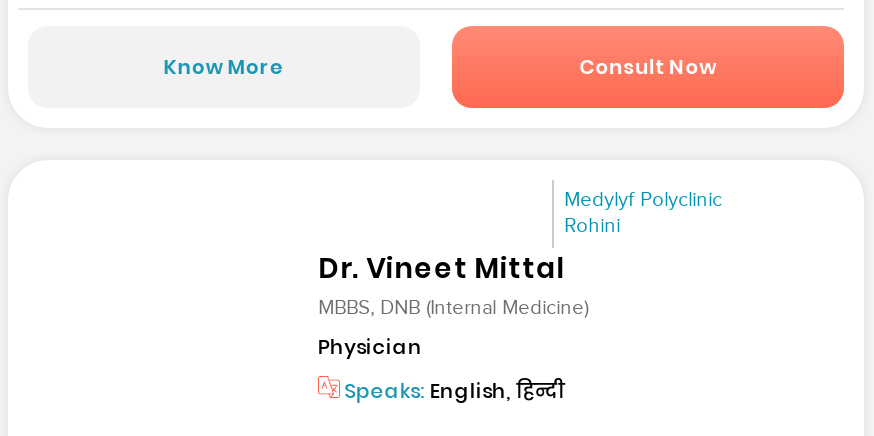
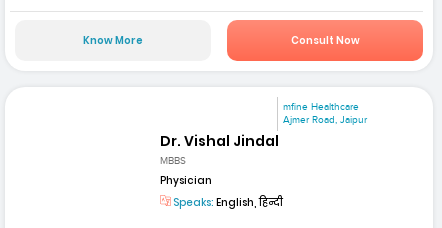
- Medylyf Polyclinic
- Rohini
- Dr. Vineet Mittal
- MBBS, DNB (Internal Medicine)
+ mfine Healthcare
+ Ajmer Road, Jaipur
+ Dr. Vishal Jindal
+ MBBS
